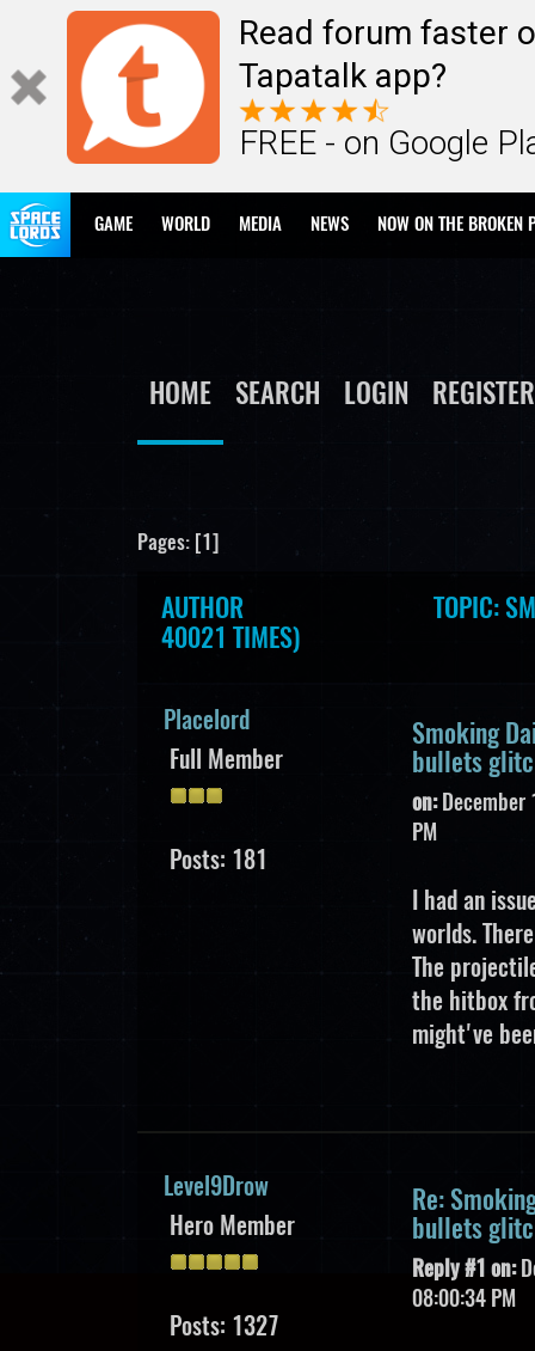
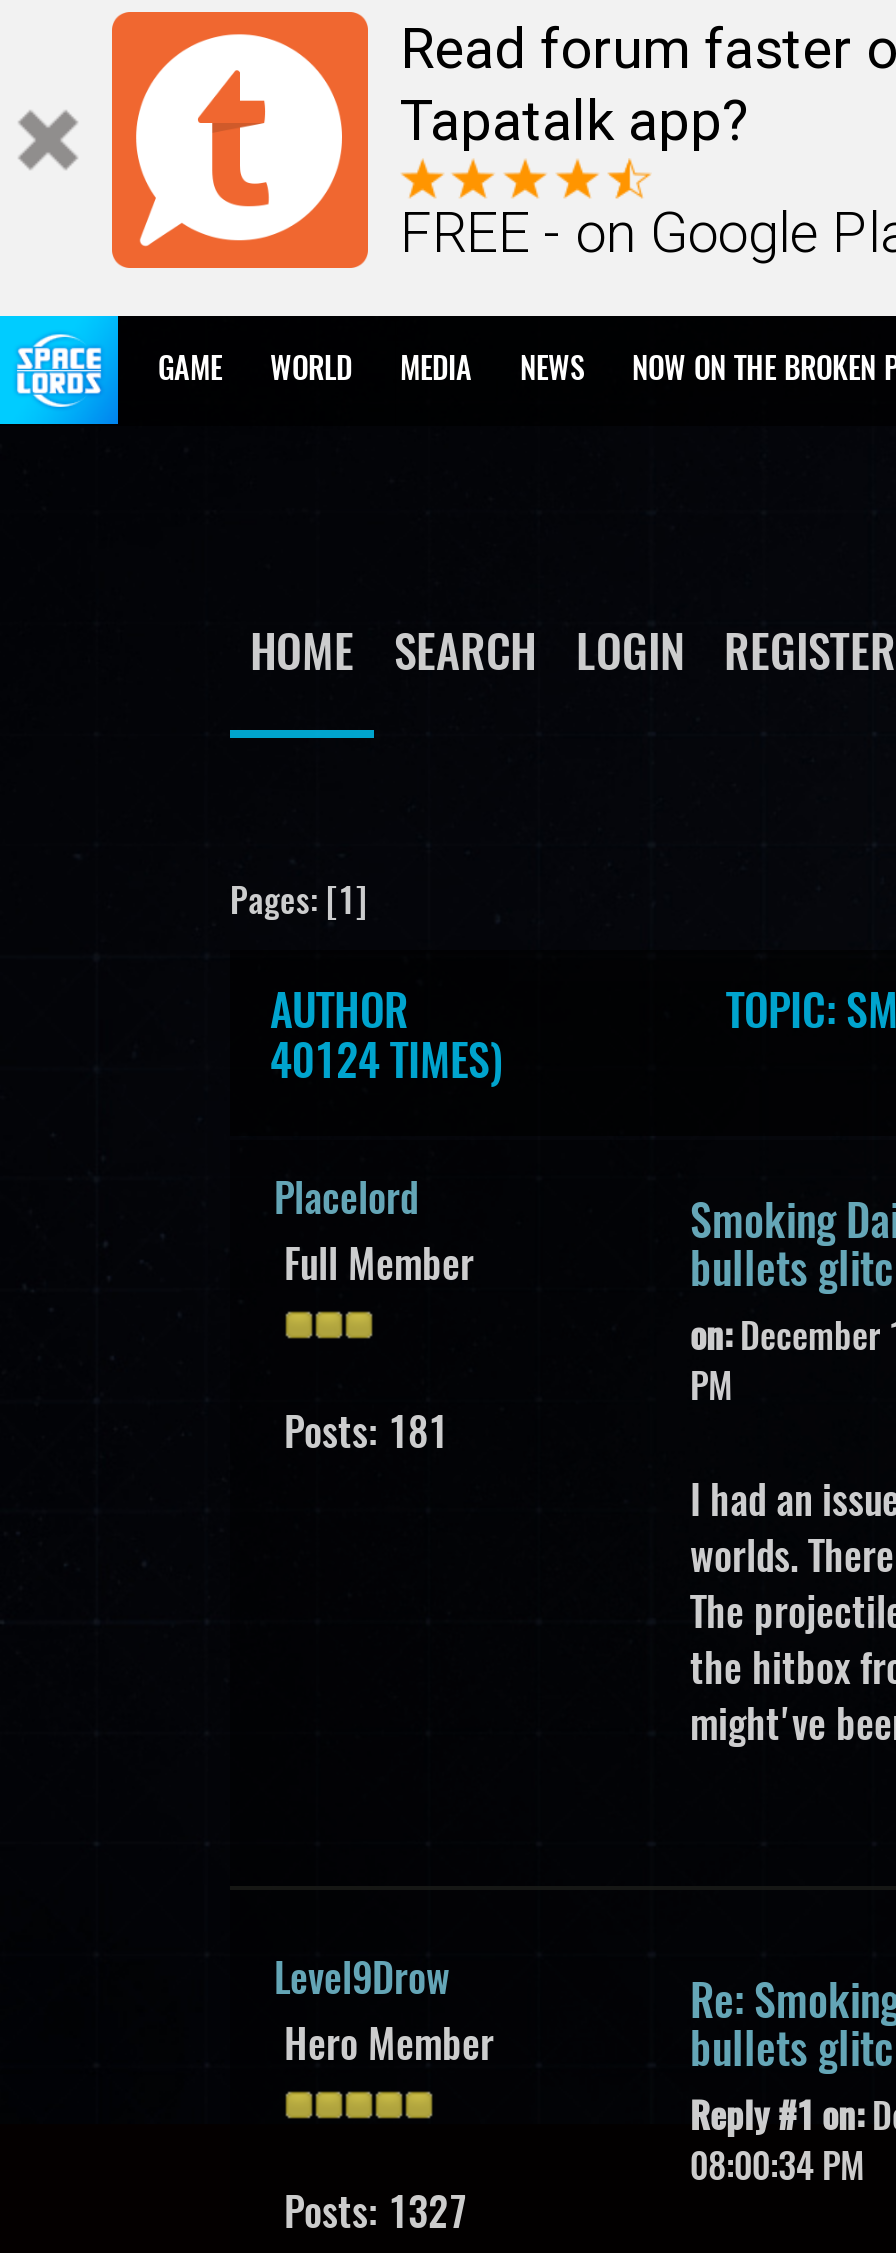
- 40021 TIMES)
+ 40124 TIMES)
